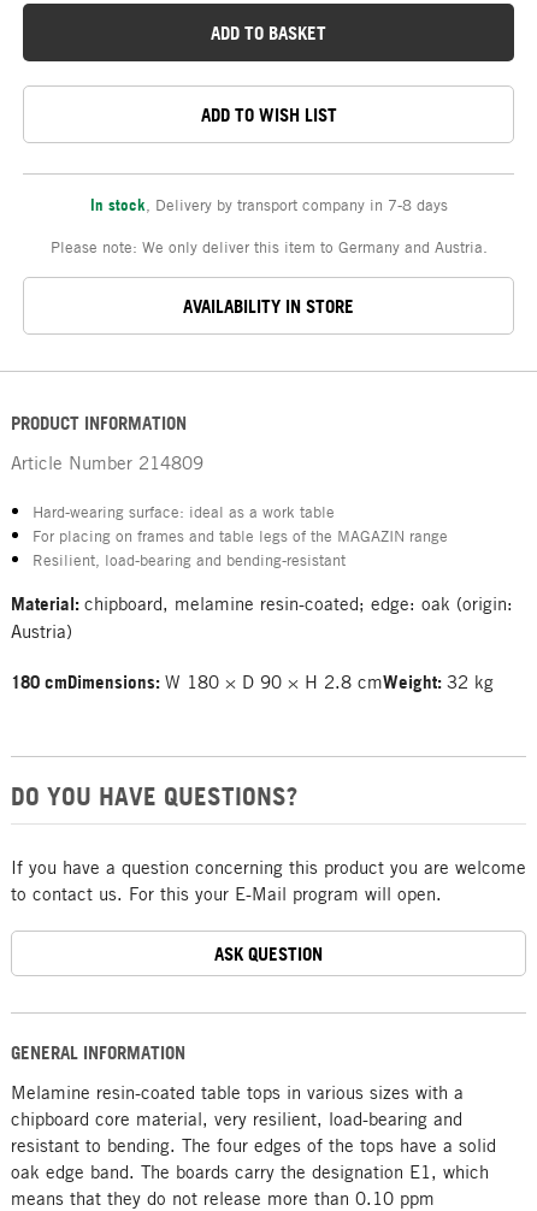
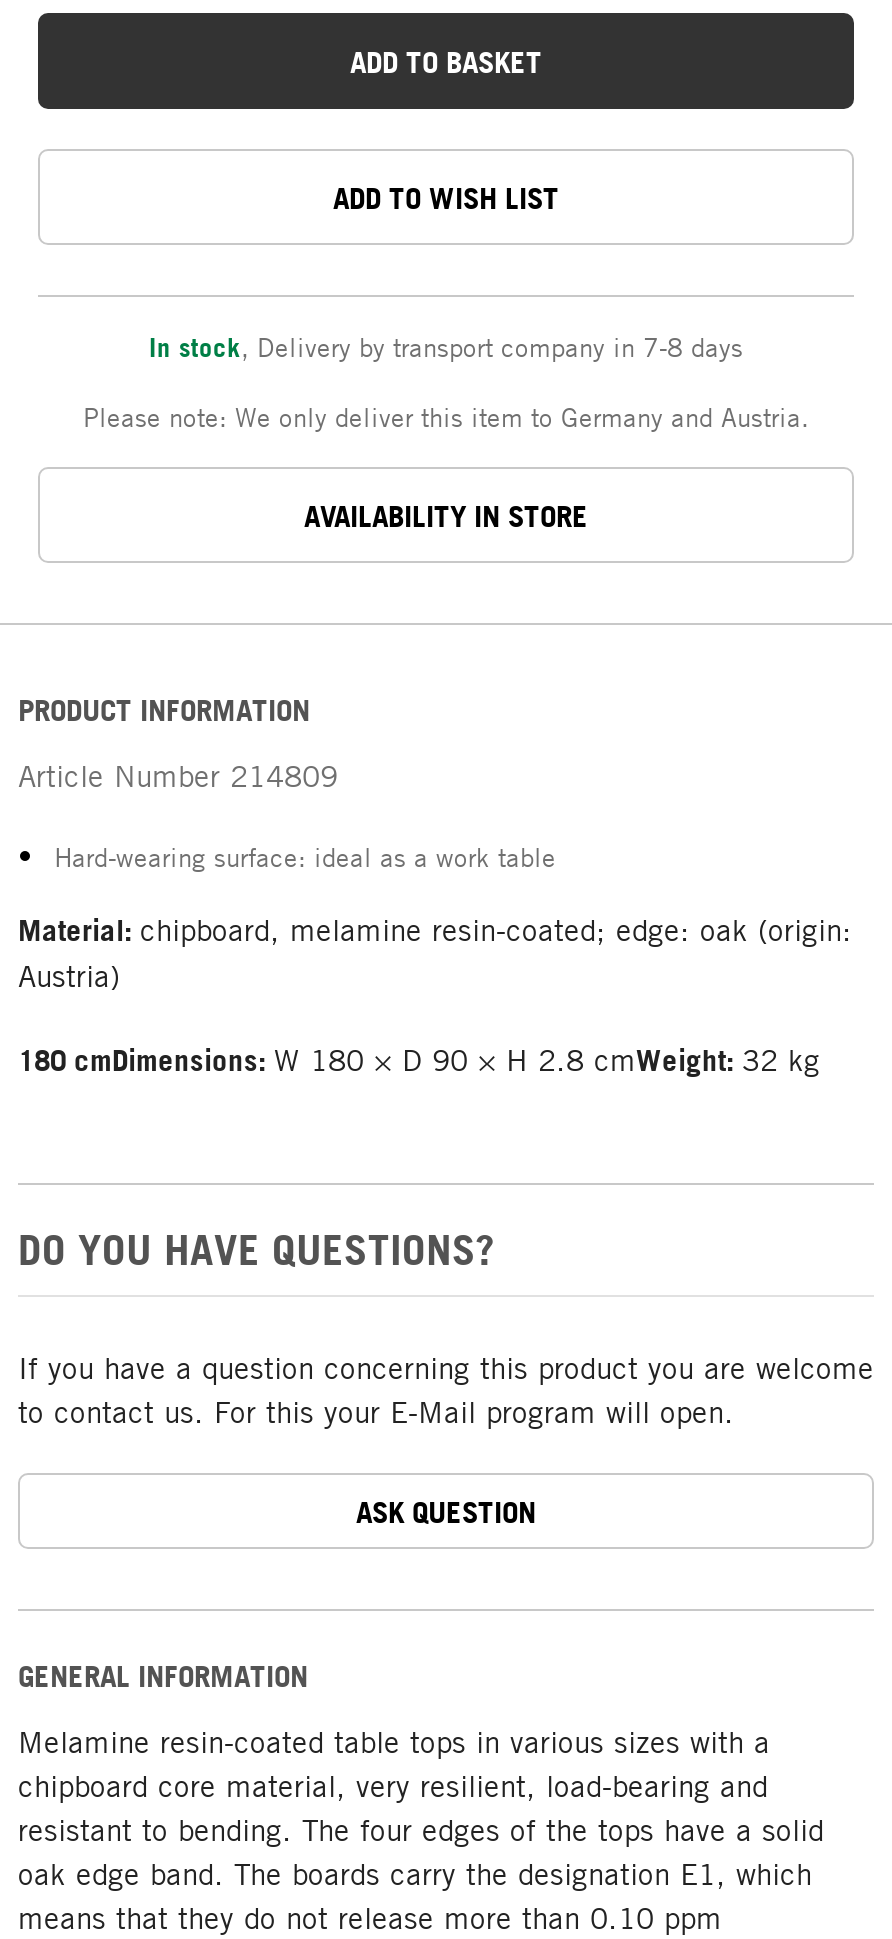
- For placing on frames and table legs of the MAGAZIN range
- Resilient, load-bearing and bending-resistant
